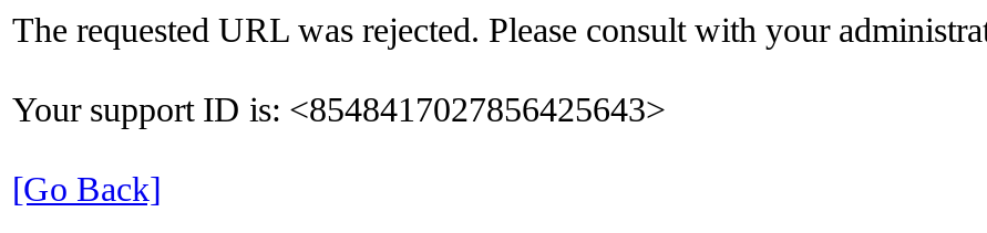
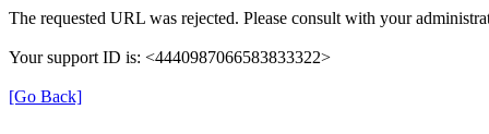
- Your support ID is: <8548417027856425643>
+ Your support ID is: <4440987066583833322>
